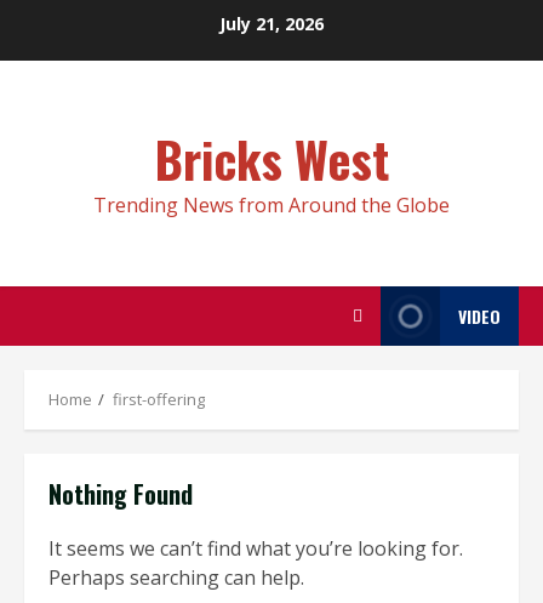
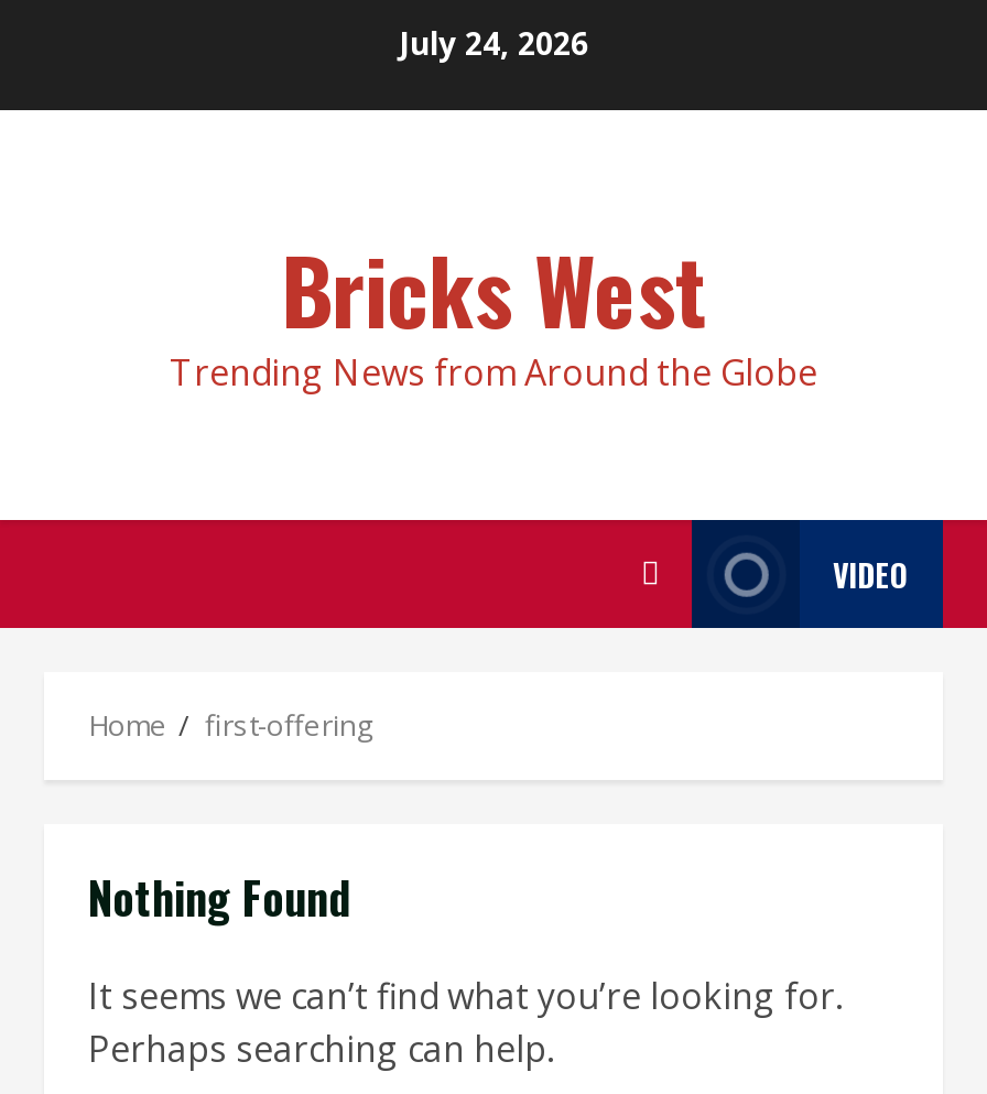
- July 21, 2026
+ July 24, 2026
